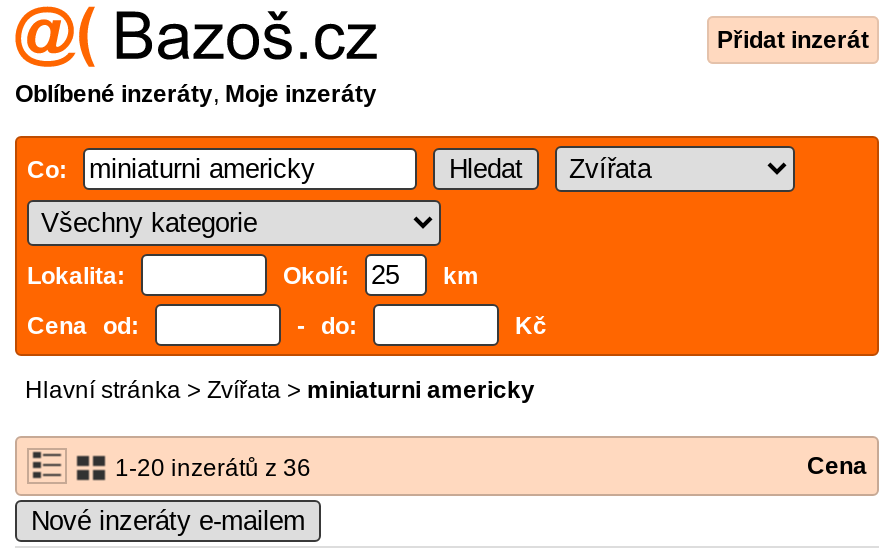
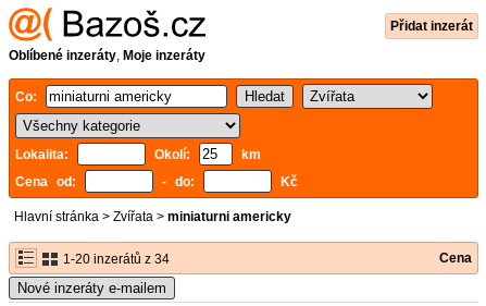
- 1-20 inzerátů z 36
+ 1-20 inzerátů z 34
